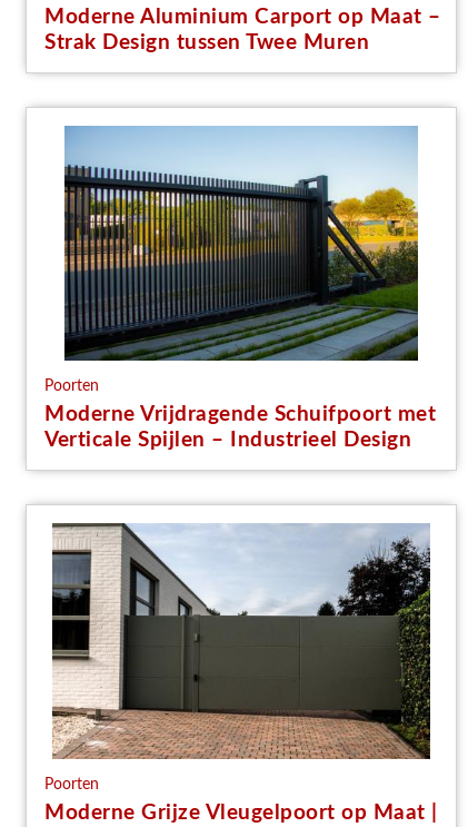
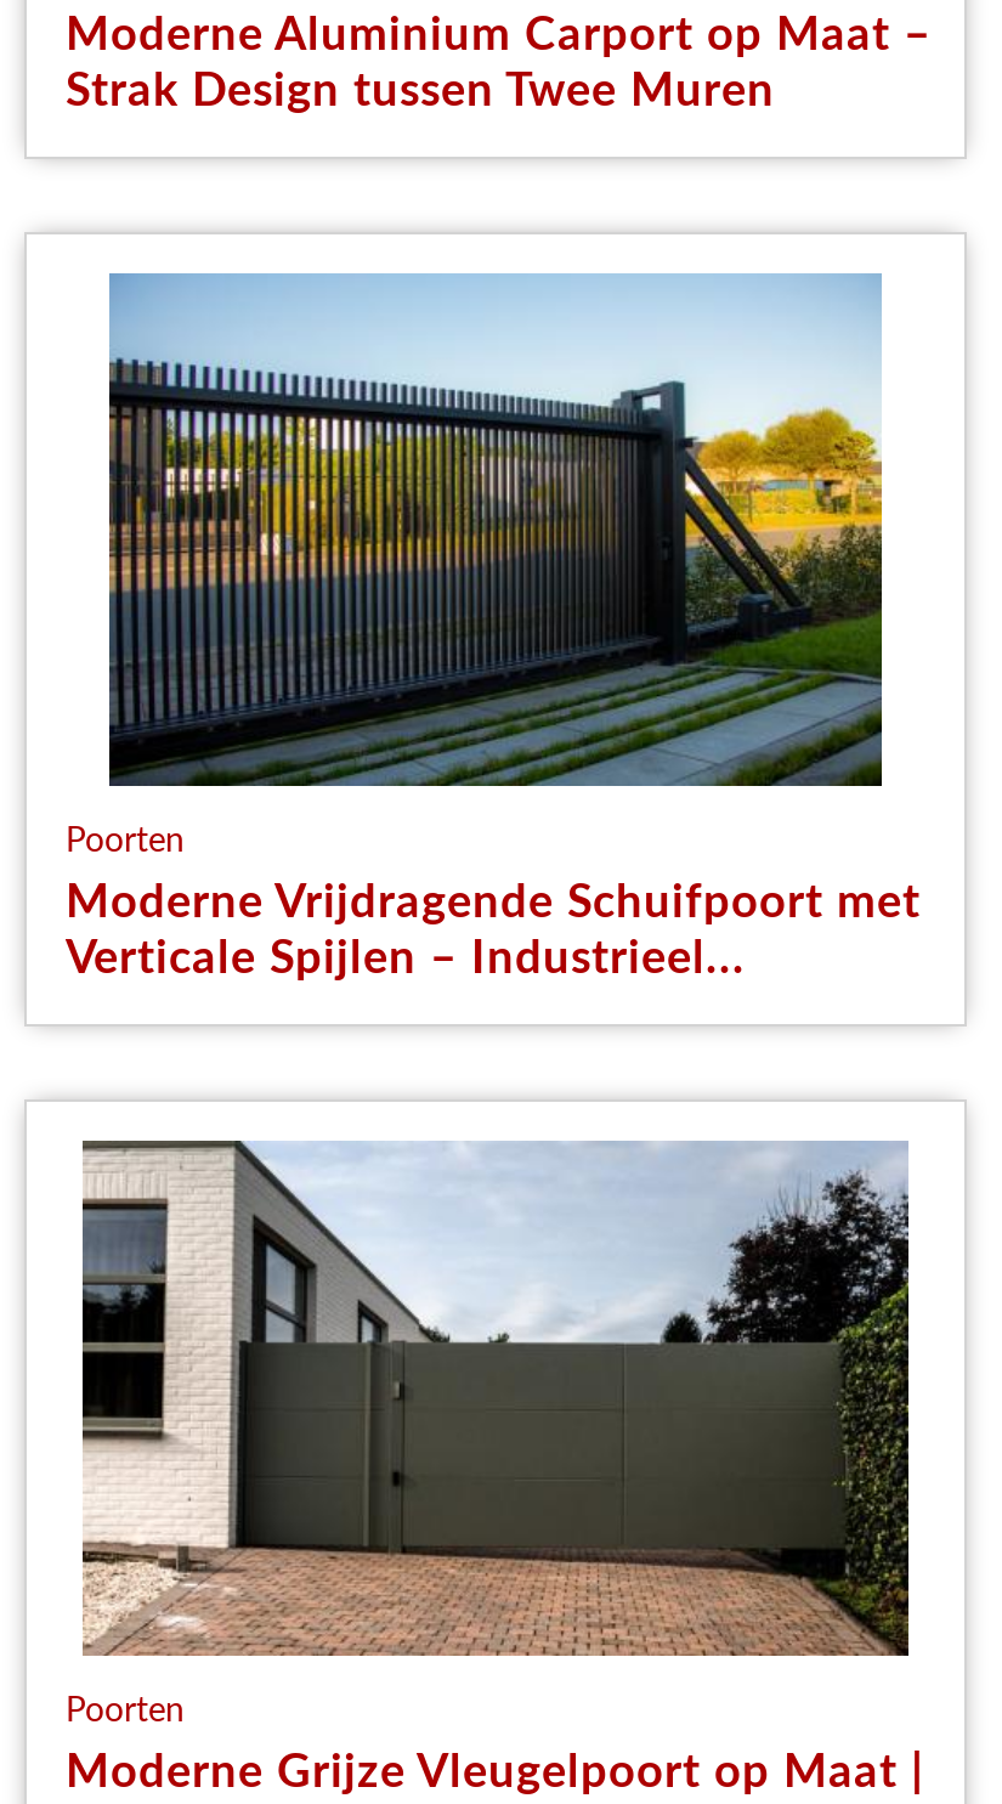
- Verticale Spijlen – Industrieel Design
+ Verticale Spijlen – Industrieel...
